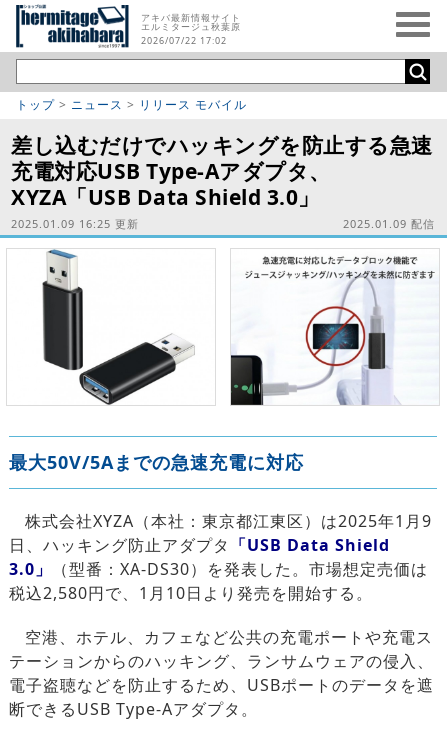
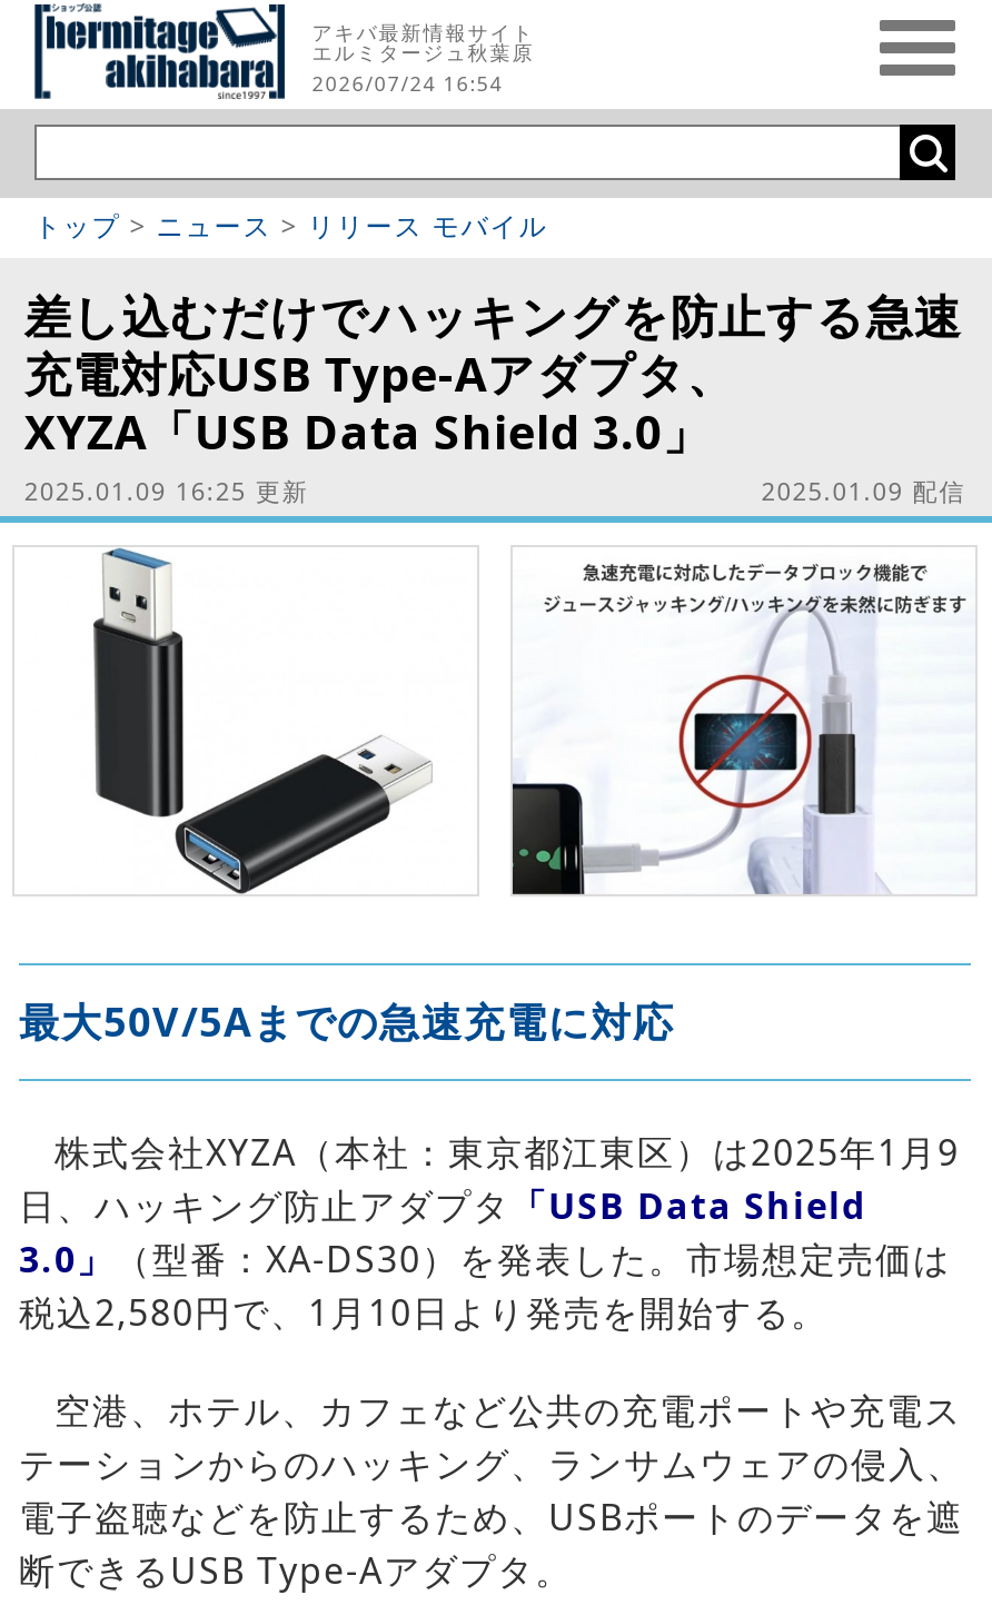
- 2026/07/22 17:02
+ 2026/07/24 16:54
